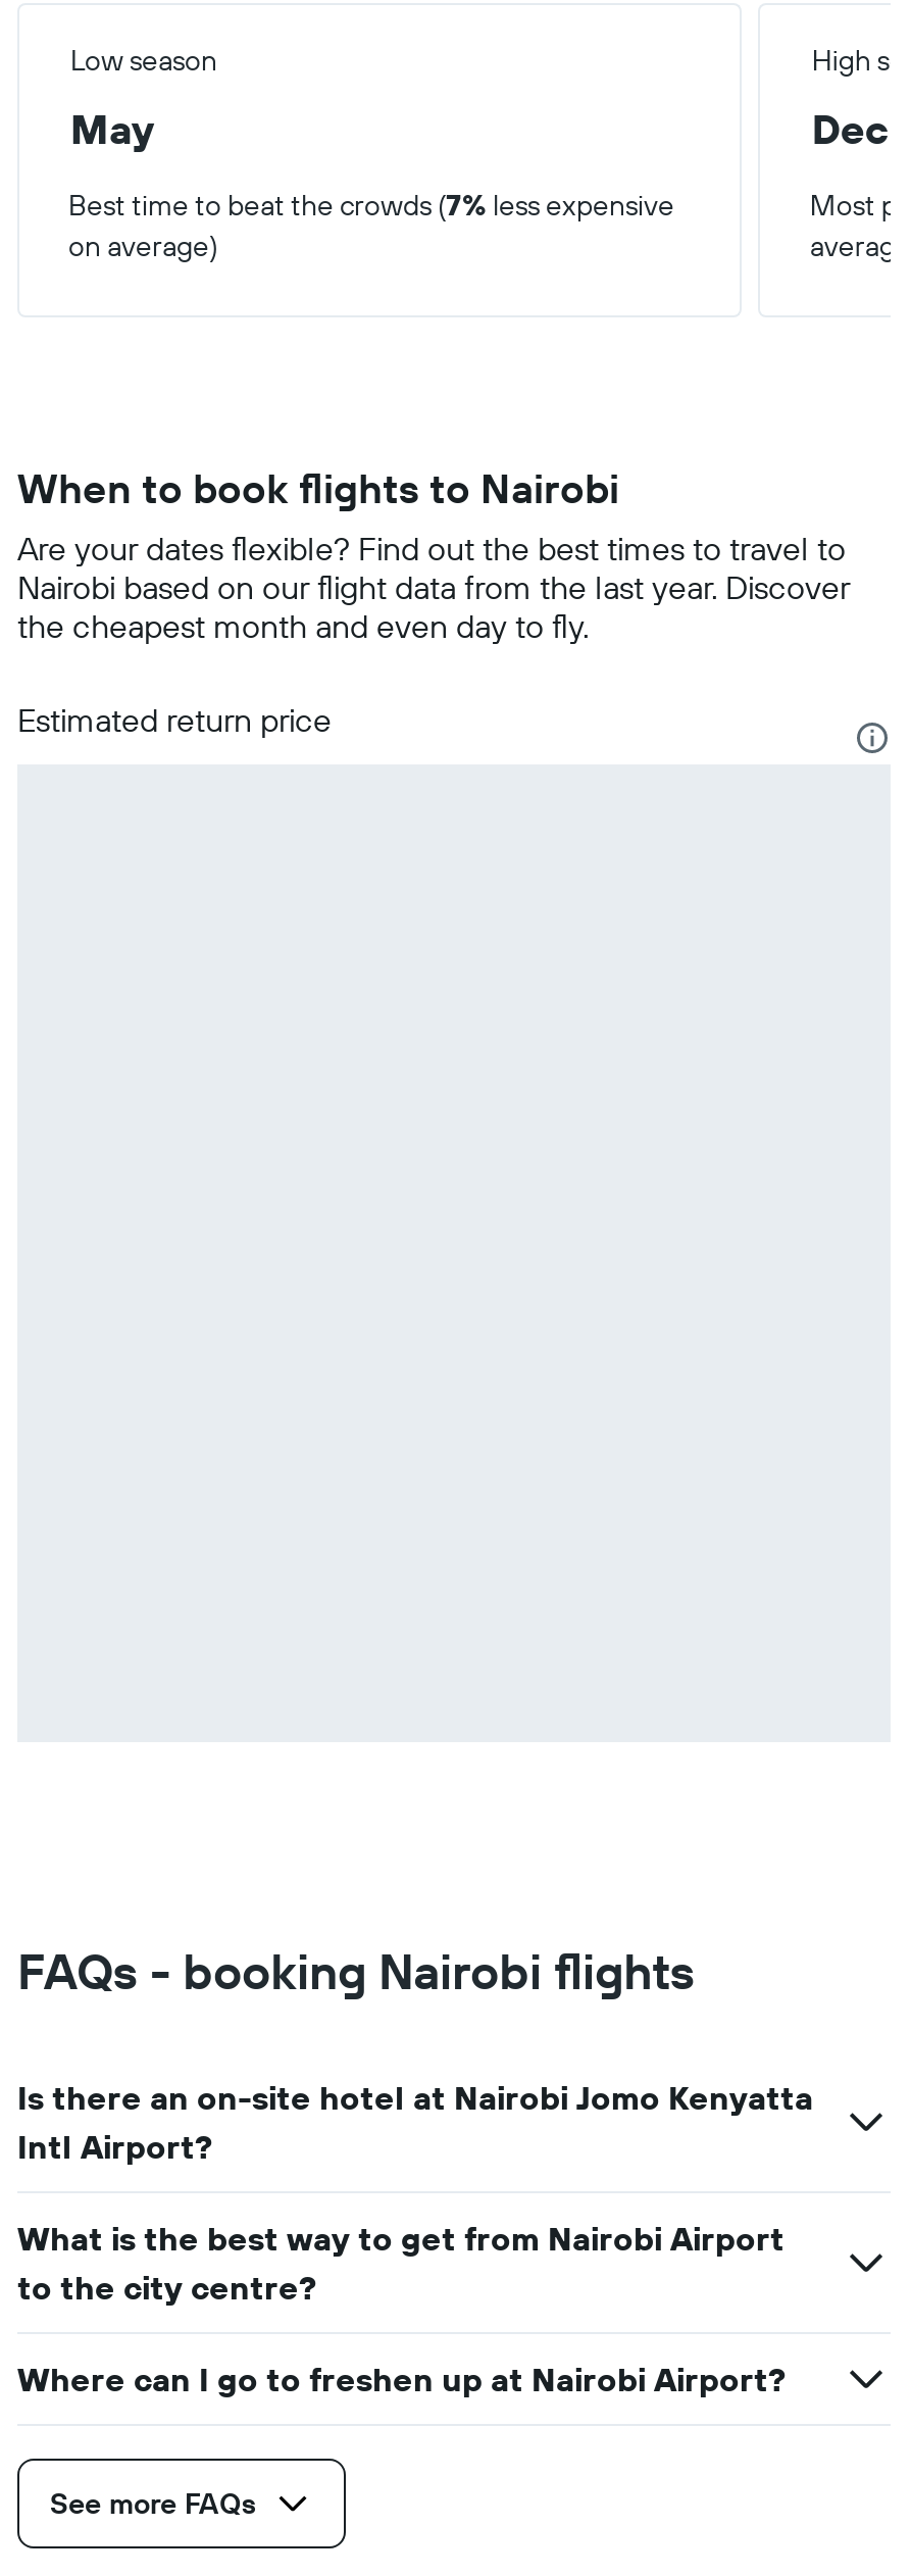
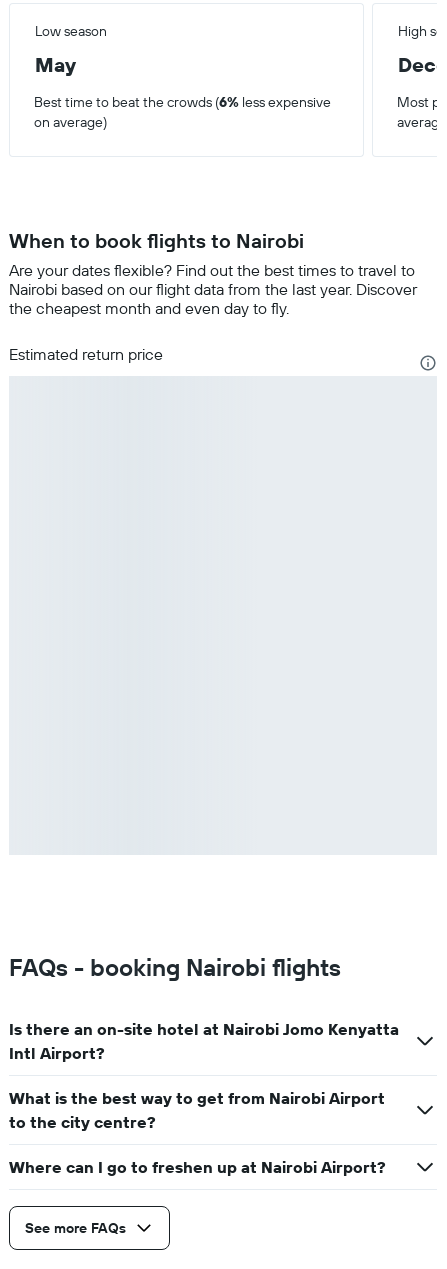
- Best time to beat the crowds (7% less expensive
+ Best time to beat the crowds (6% less expensive
